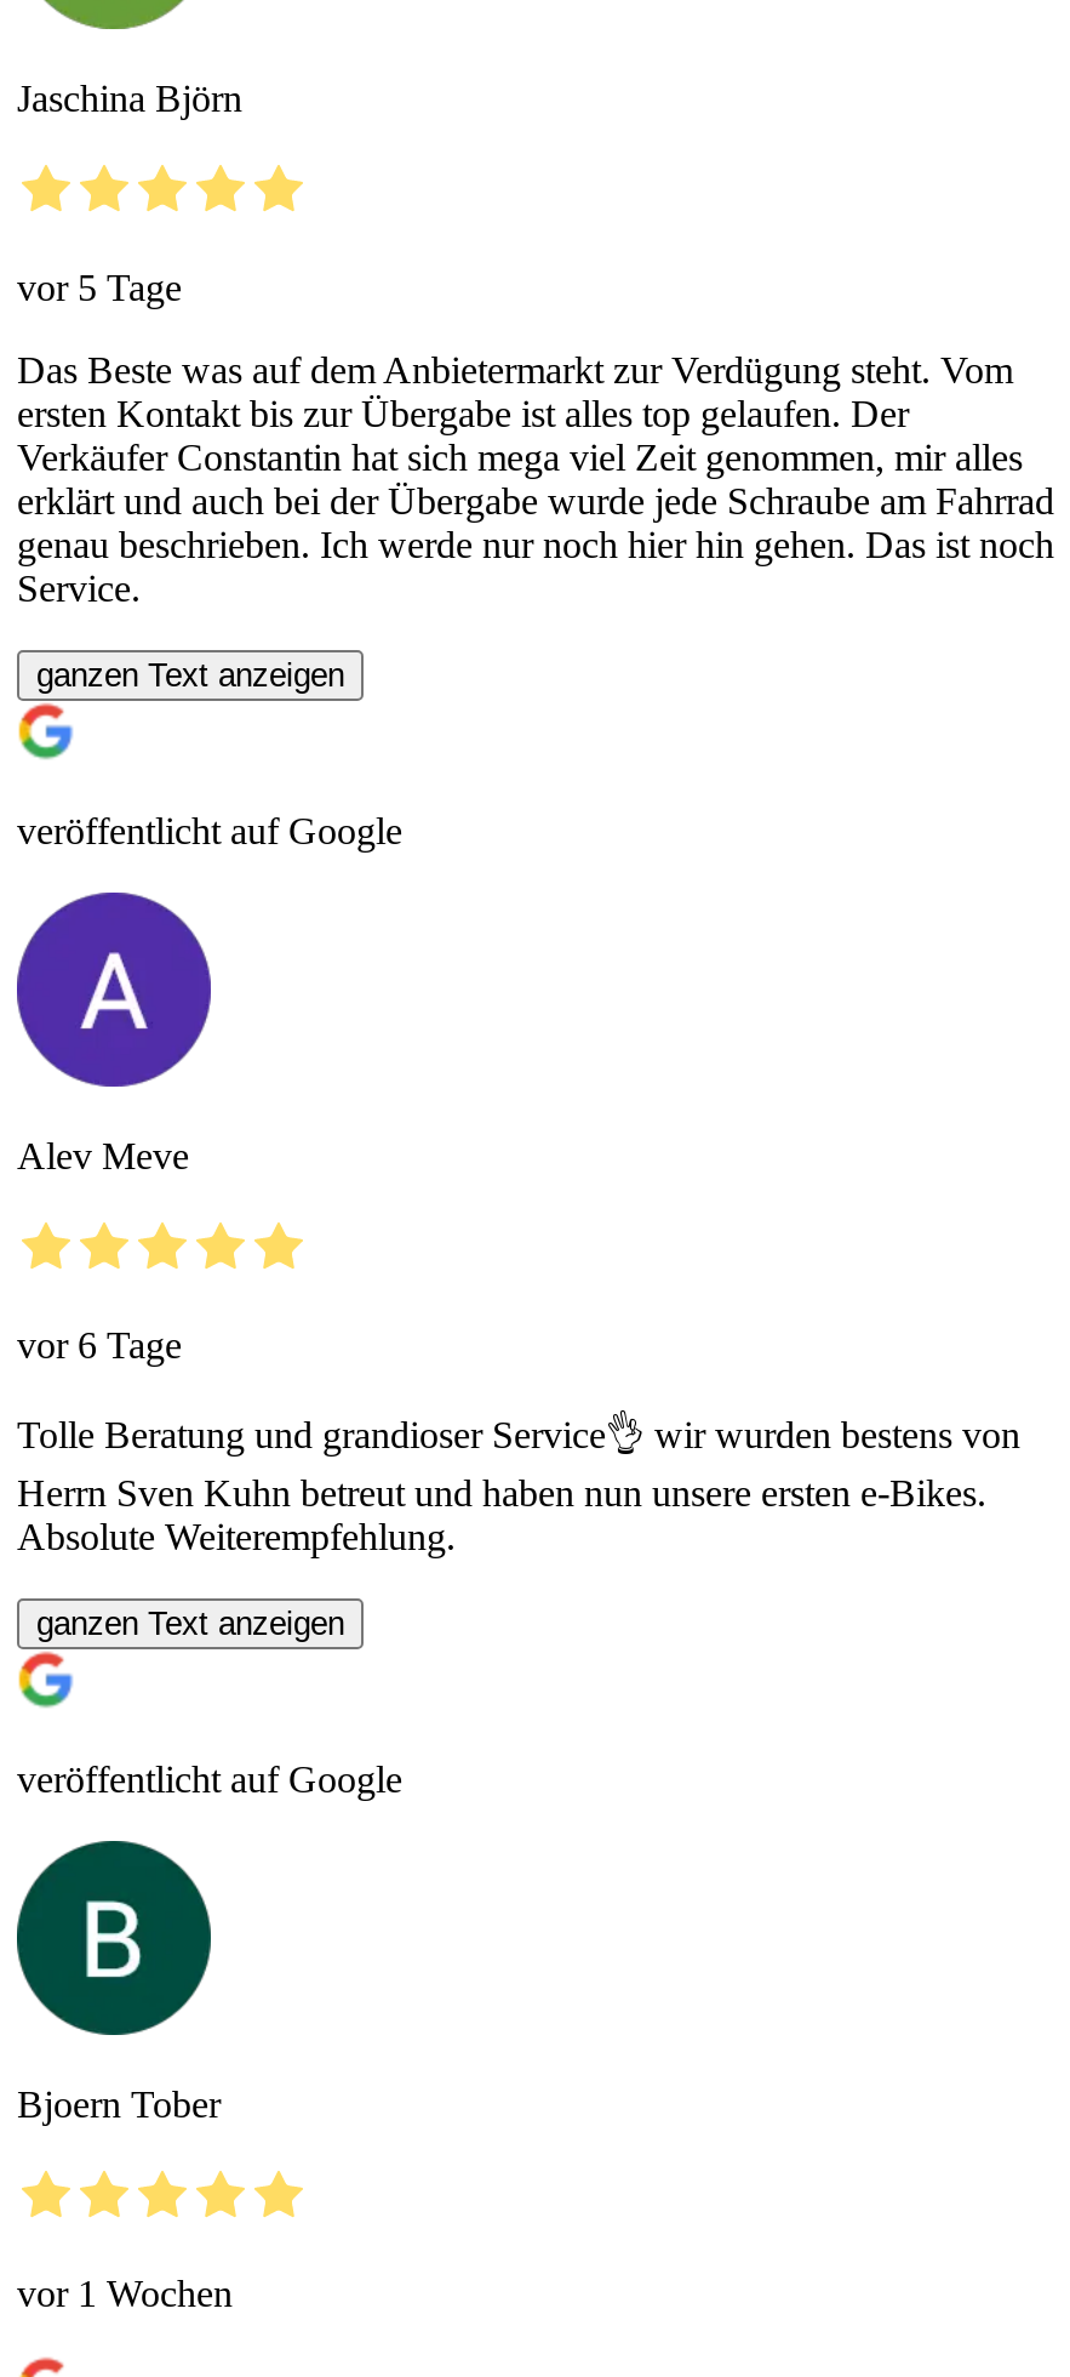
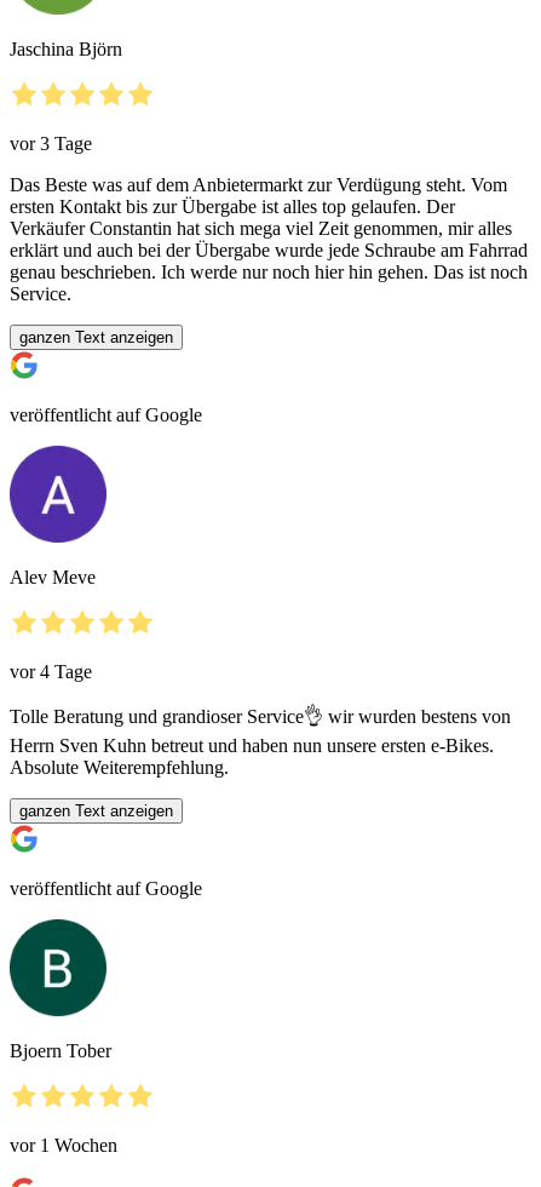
- vor 5 Tage
+ vor 3 Tage

- vor 6 Tage
+ vor 4 Tage
